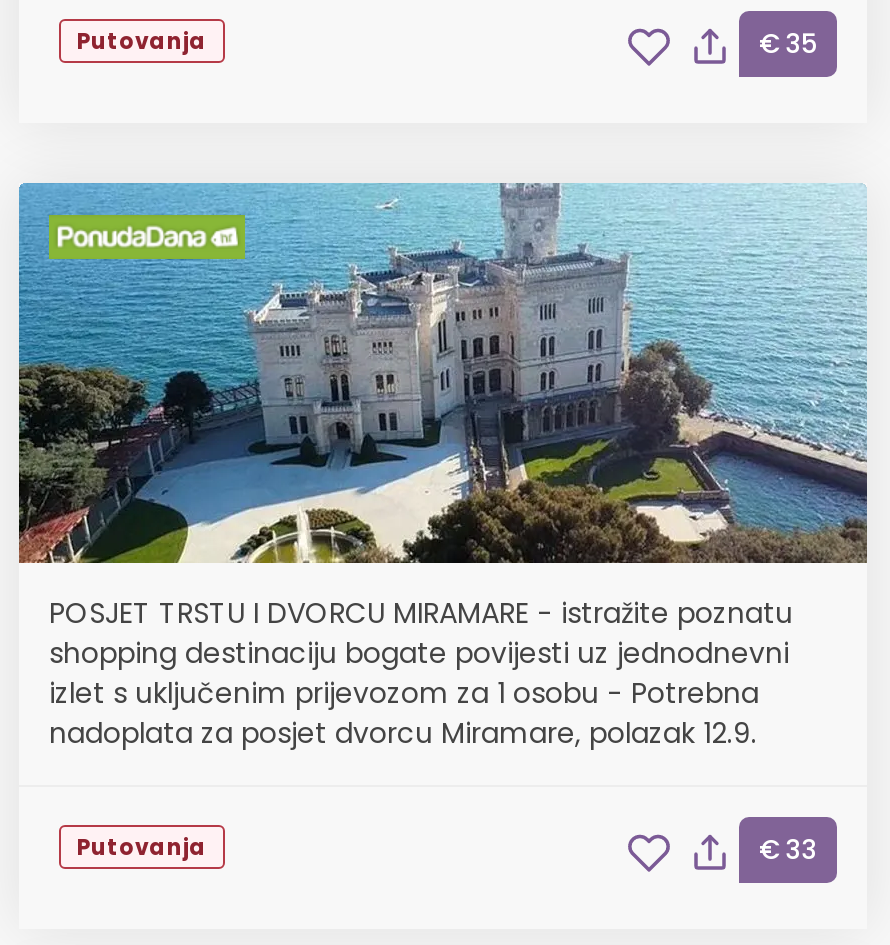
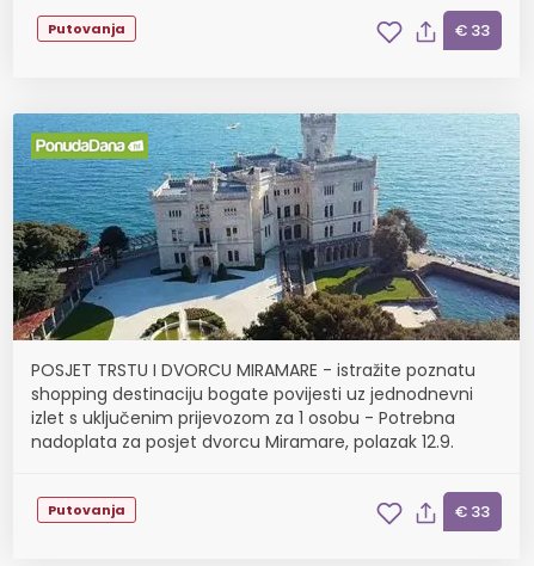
- € 35
+ € 33
